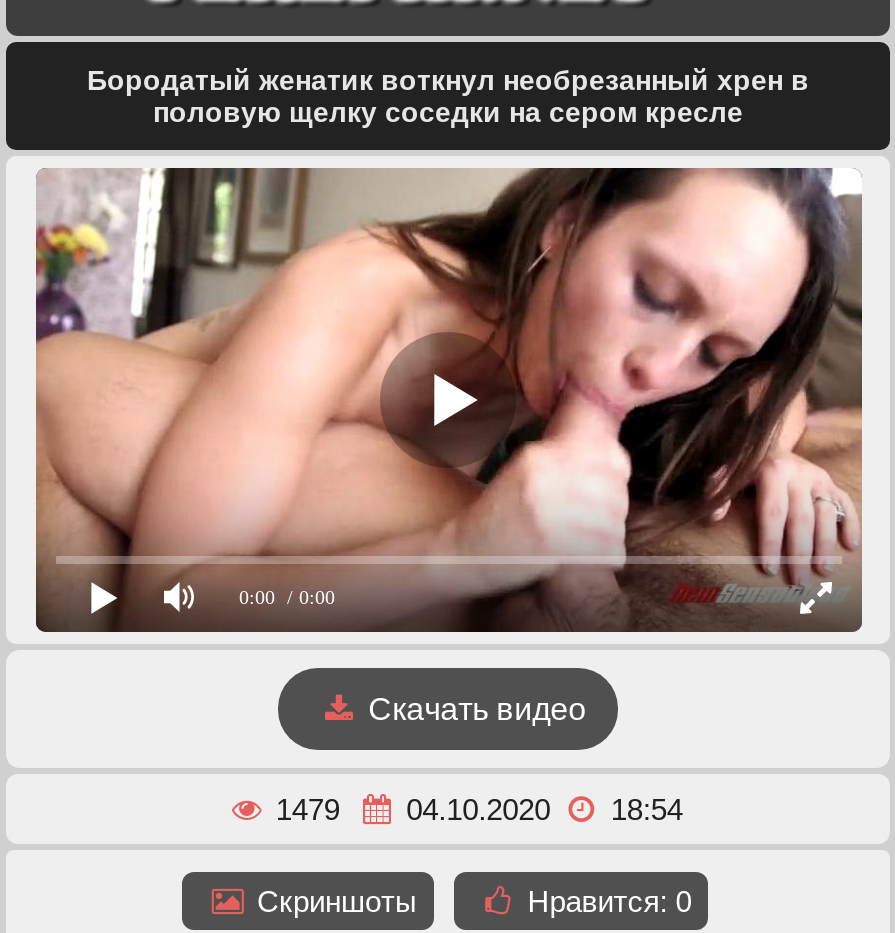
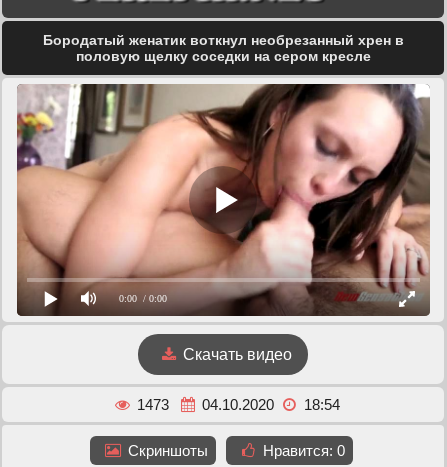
- 1479 04.10.2020 18:54
+ 1473 04.10.2020 18:54
